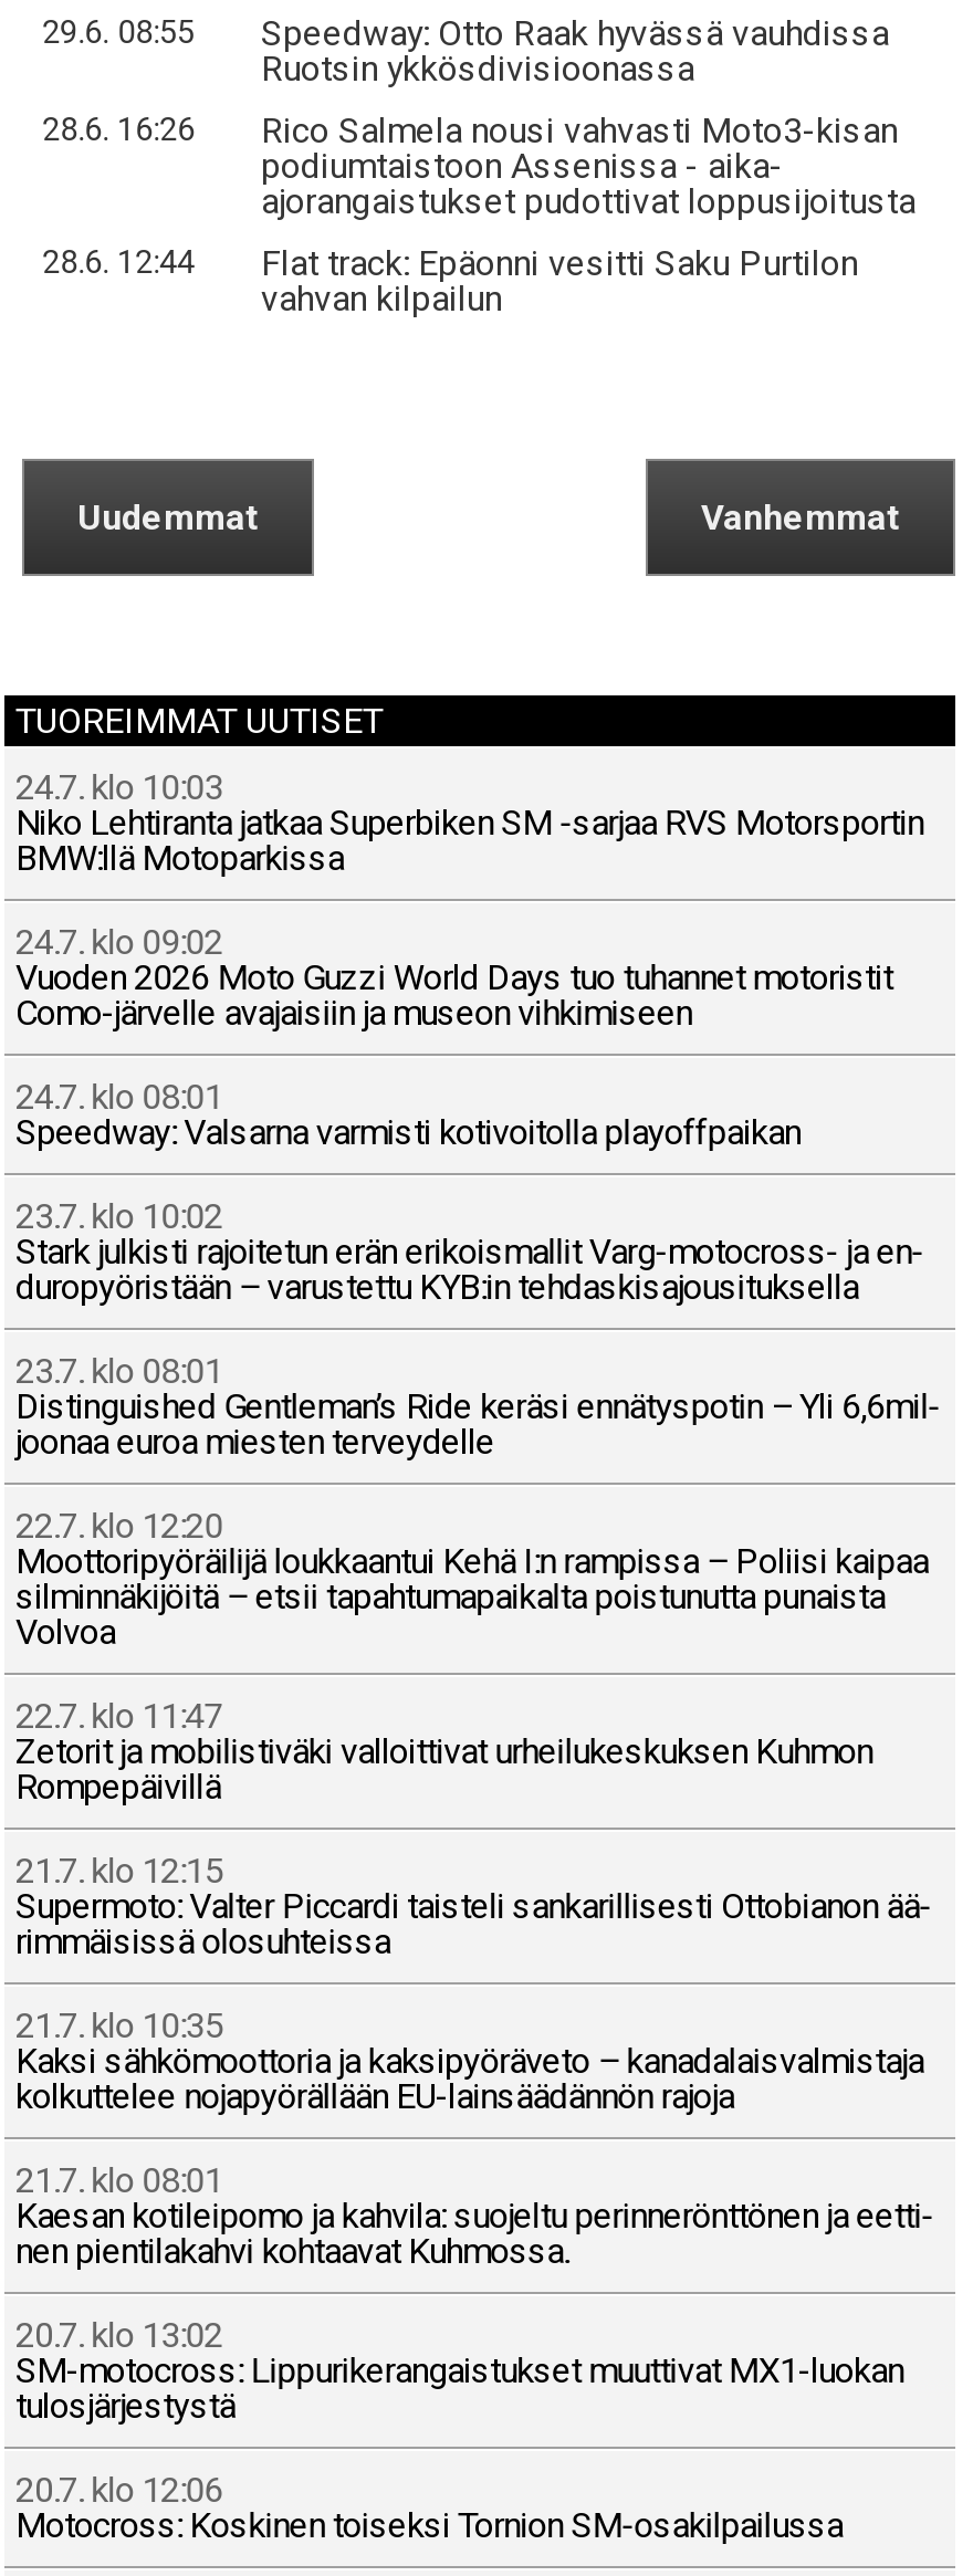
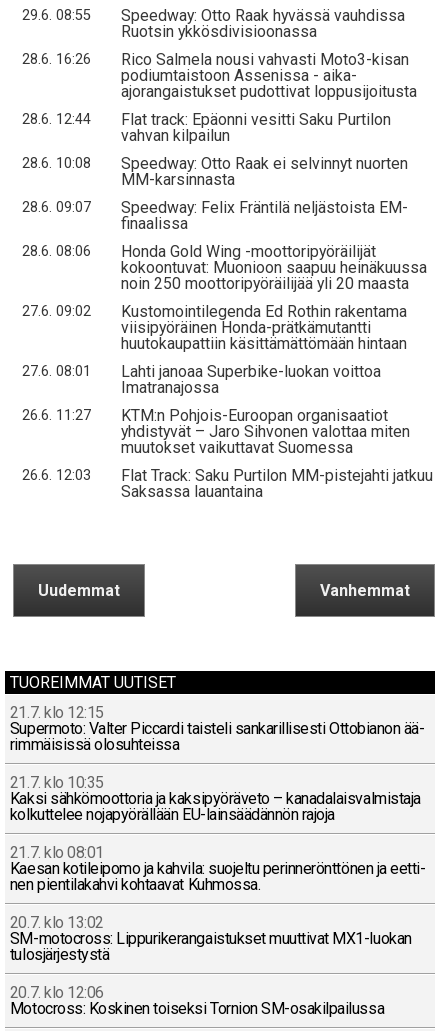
+ 28.6. 10:08
+ Speedway: Otto Raak ei selvinnyt nuorten
+ MM-karsinnasta
+ 28.6. 09:07
+ Speedway: Felix Fräntilä neljästoista EM-
+ finaalissa
+ 28.6. 08:06
+ Honda Gold Wing -moottoripyöräilijät
+ kokoontuvat: Muonioon saapuu heinäkuussa
+ noin 250 moottoripyöräilijää yli 20 maasta
+ 27.6. 09:02
+ Kustomointilegenda Ed Rothin rakentama
+ viisipyöräinen Honda-prätkämutantti
+ huutokaupattiin käsittämättömään hintaan
+ 27.6. 08:01
+ Lahti janoaa Superbike-luokan voittoa
+ Imatranajossa
+ 26.6. 11:27
+ KTM:n Pohjois-Euroopan organisaatiot
+ yhdistyvät – Jaro Sihvonen valottaa miten
+ muutokset vaikuttavat Suomessa
+ 26.6. 12:03
+ Flat Track: Saku Purtilon MM-pistejahti jatkuu
+ Saksassa lauantaina

moved down: Uudemmat | Vanhemmat | TUOREIMMAT UUTISET

- 24.7. klo 10:03
- Niko Lehtiranta jatkaa Superbiken SM -sarjaa RVS Motorsportin
- BMW:llä Motoparkissa
- 24.7. klo 09:02
- Vuoden 2026 Moto Guzzi World Days tuo tuhannet motoristit
- Como-järvelle avajaisiin ja museon vihkimiseen
- 24.7. klo 08:01
- Speedway: Valsarna varmisti kotivoitolla playoffpaikan
- 23.7. klo 10:02
- Stark julkisti rajoitetun erän erikoismallit Varg-motocross- ja en
- duropyöristään – varustettu KYB:in tehdaskisajousituksella
- 23.7. klo 08:01
- Distinguished Gentleman’s Ride keräsi ennätyspotin – Yli 6,6mil
- joonaa euroa miesten terveydelle
- 22.7. klo 12:20
- Moottoripyöräilijä loukkaantui Kehä I:n rampissa – Poliisi kaipaa
- silminnäkijöitä – etsii tapahtumapaikalta poistunutta punaista
- Volvoa
- 22.7. klo 11:47
- Zetorit ja mobilistiväki valloittivat urheilukeskuksen Kuhmon
- Rompepäivillä
